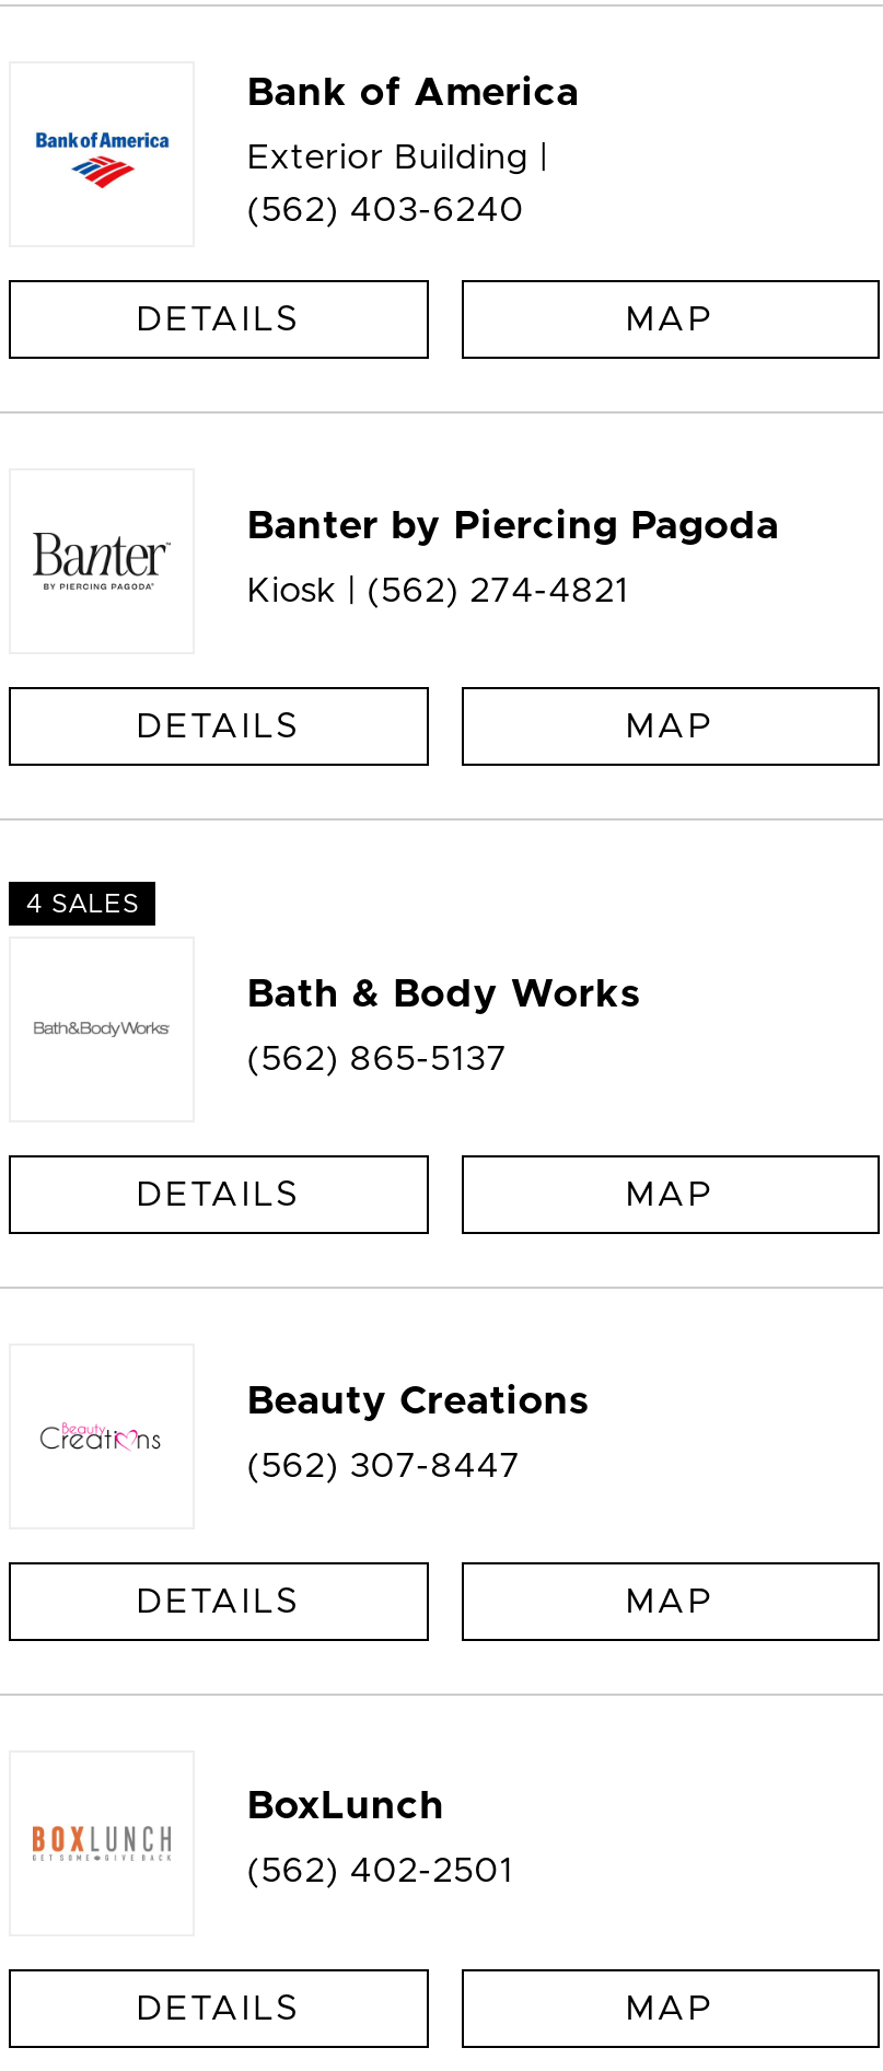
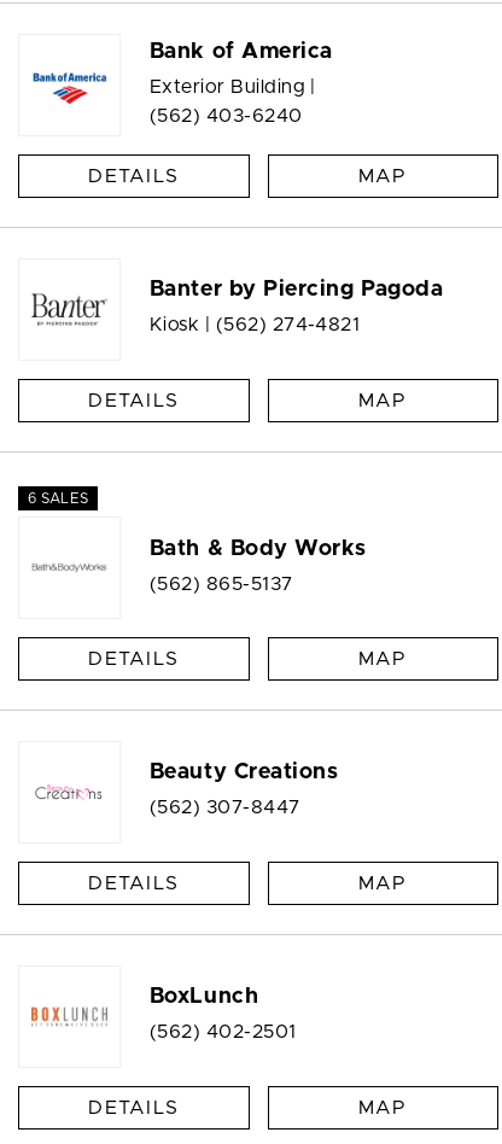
- 4 SALES
+ 6 SALES
